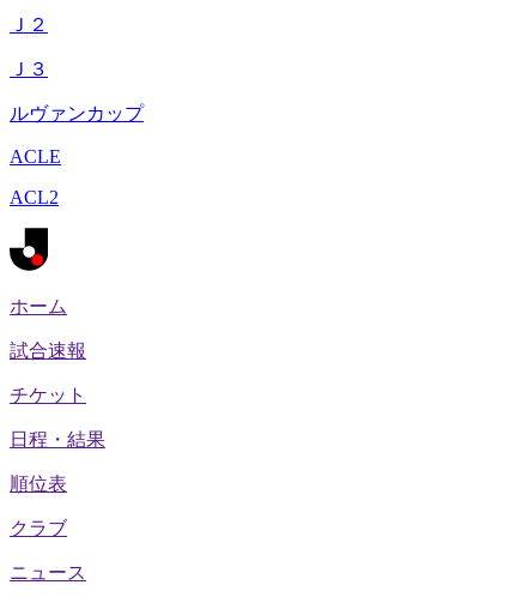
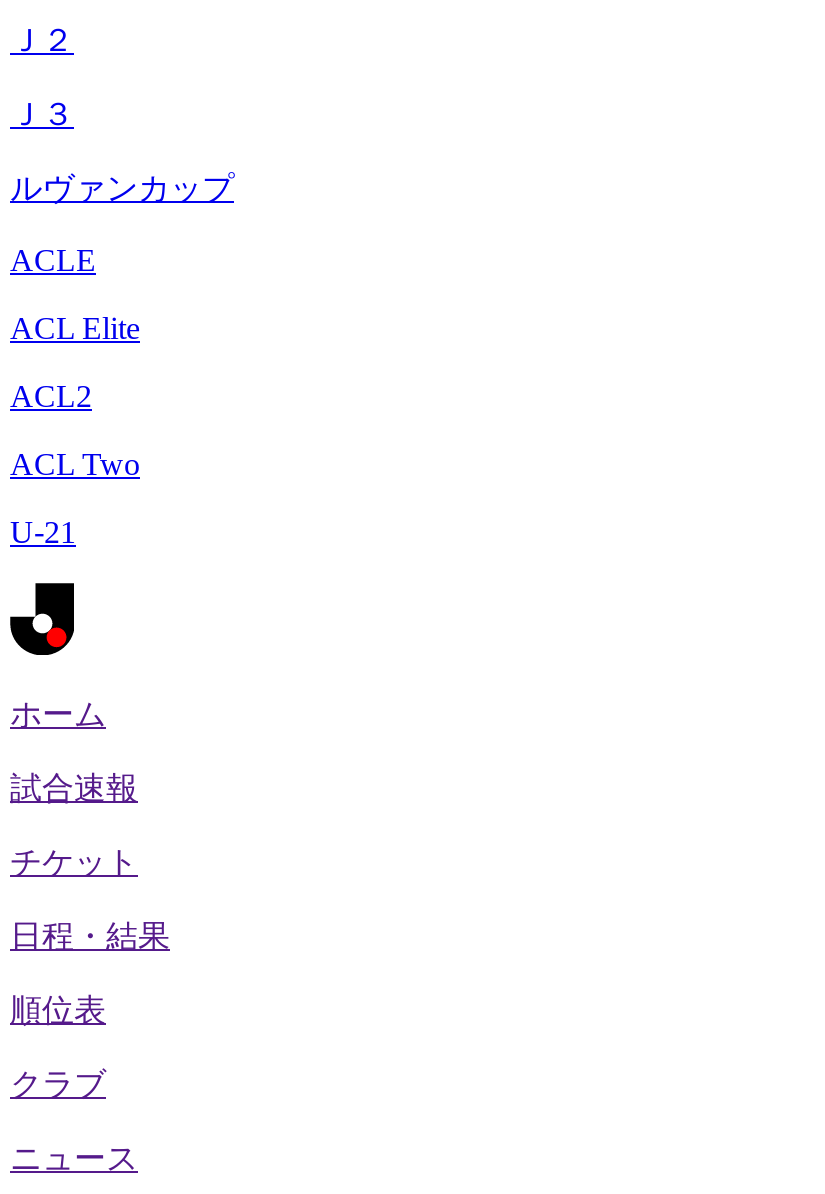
+ ACL Elite

+ ACL Two
+ U-21
